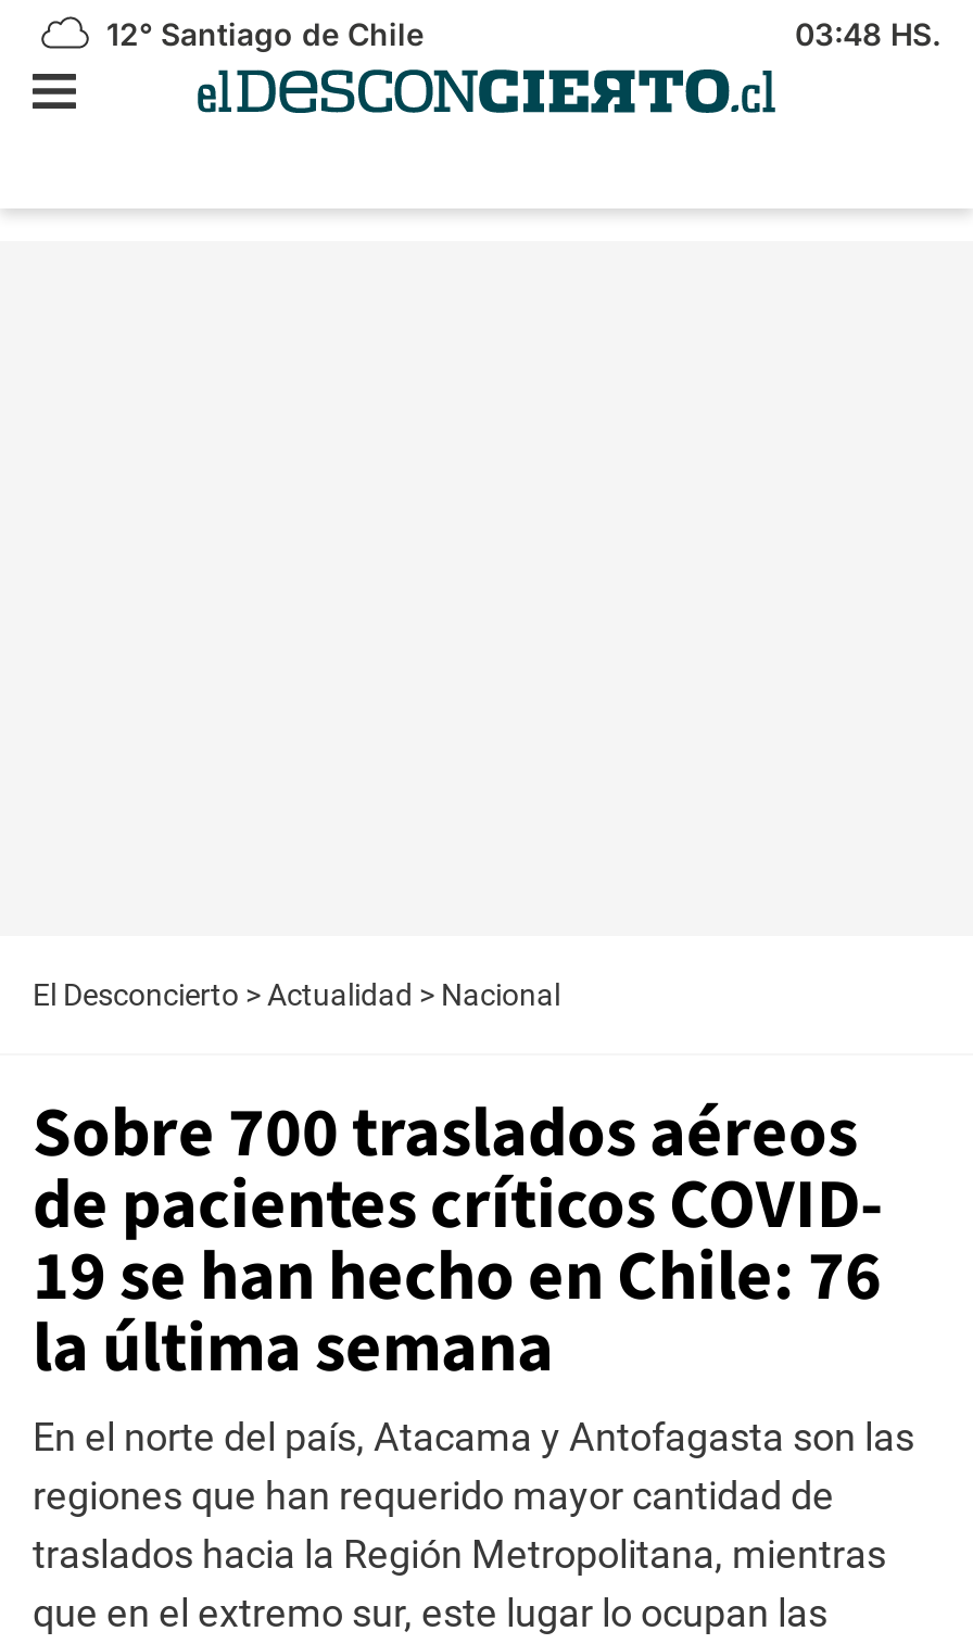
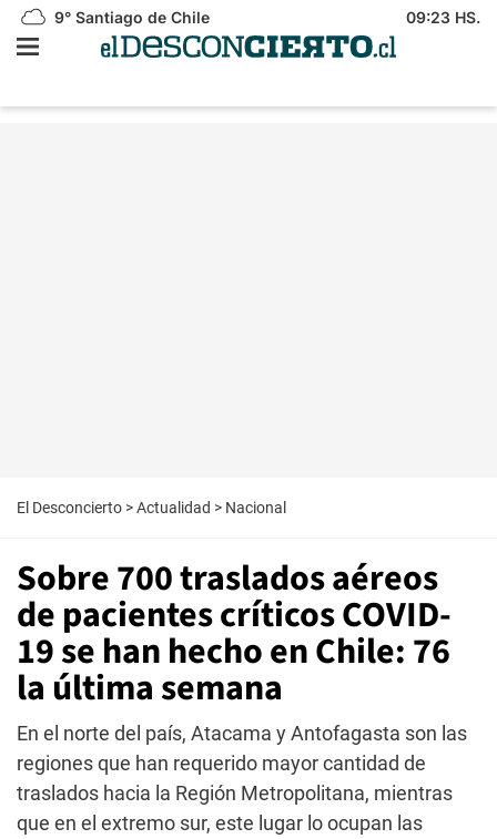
- 12° Santiago de Chile
+ 9° Santiago de Chile

- 03:48 HS.
+ 09:23 HS.
